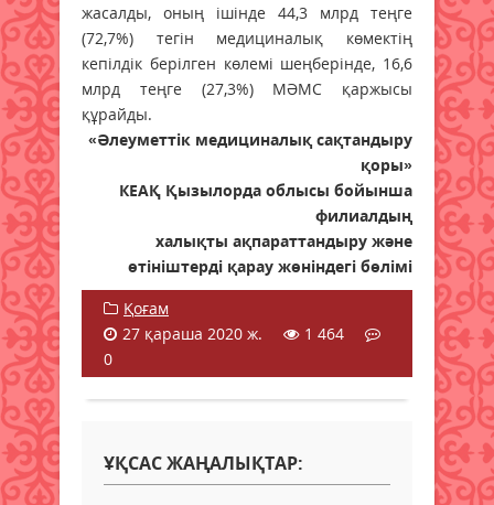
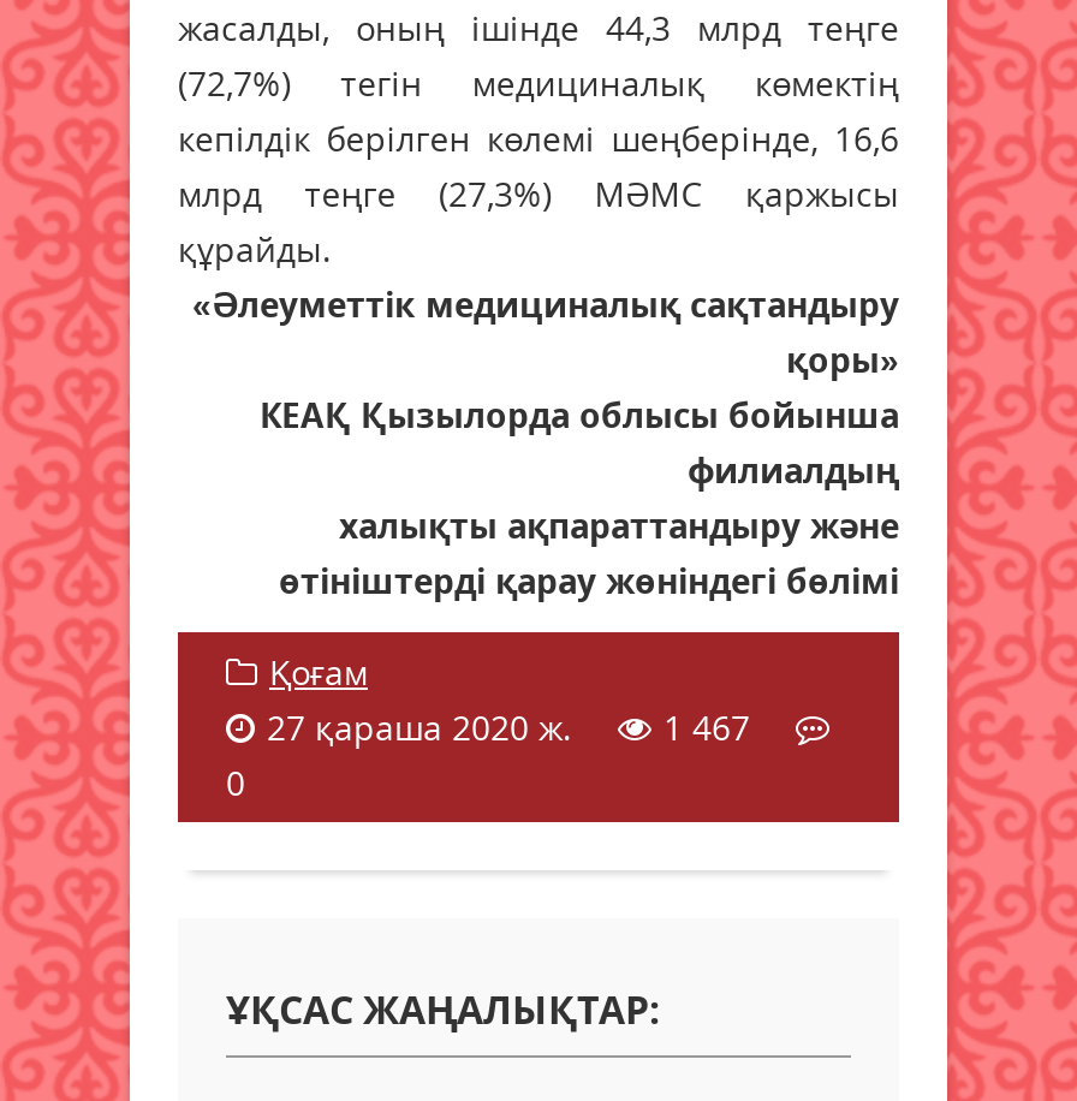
- 27 қараша 2020 ж. 1 464
+ 27 қараша 2020 ж. 1 467
